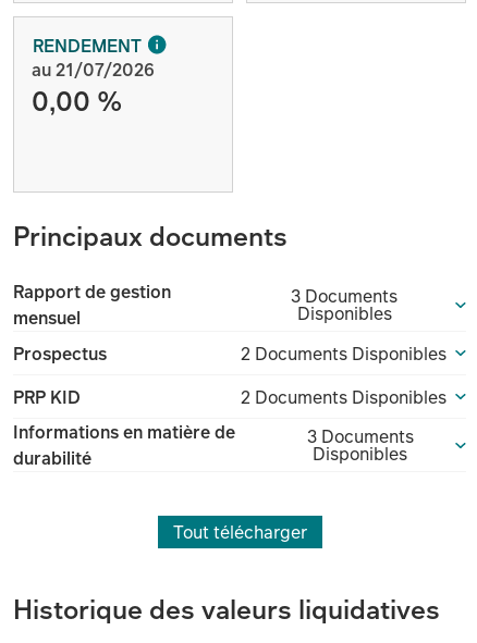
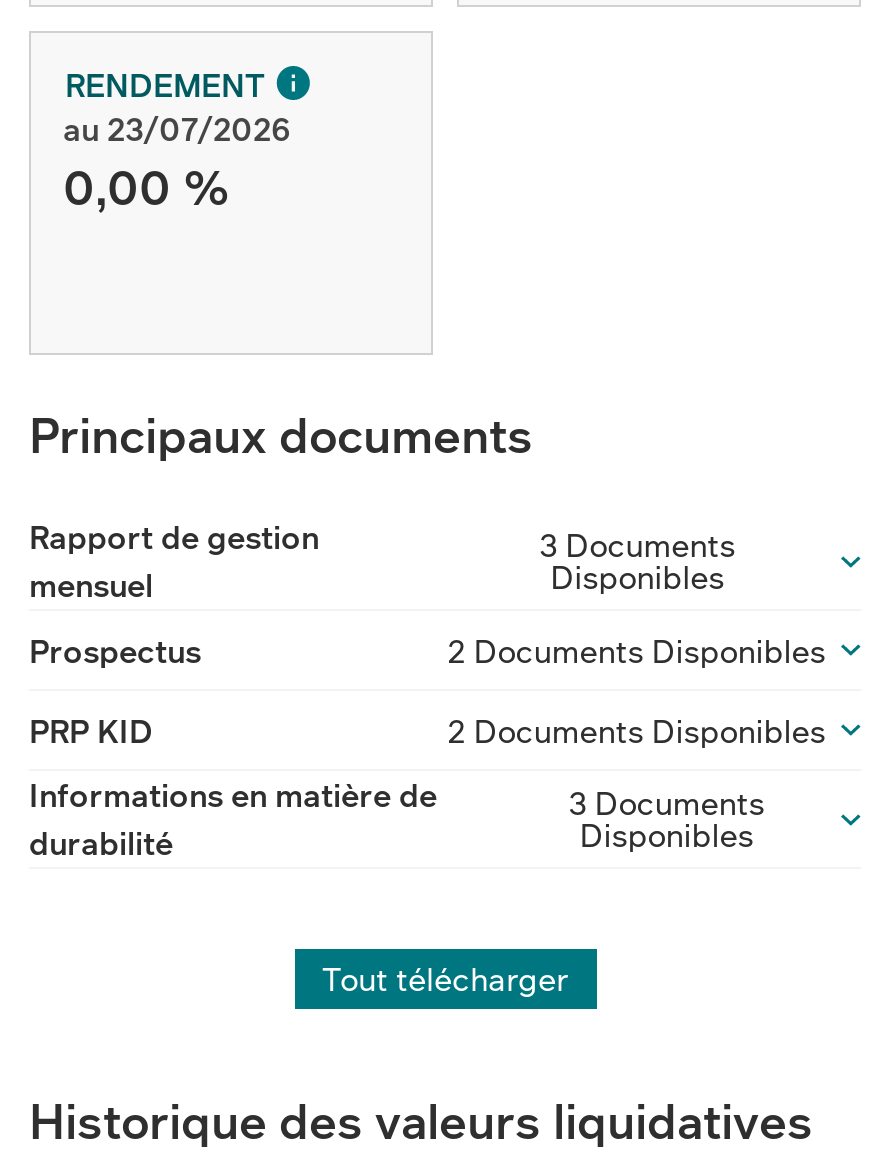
- au 21/07/2026
+ au 23/07/2026
